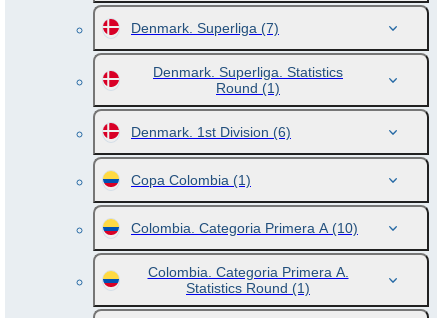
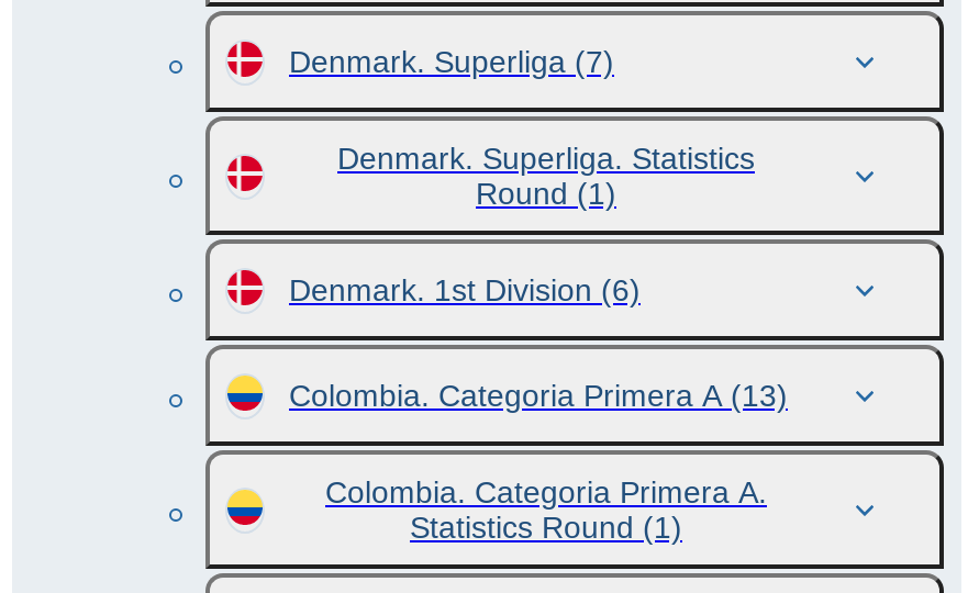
- Copa Colombia (1)
- Colombia. Categoria Primera A (10)
+ Colombia. Categoria Primera A (13)
